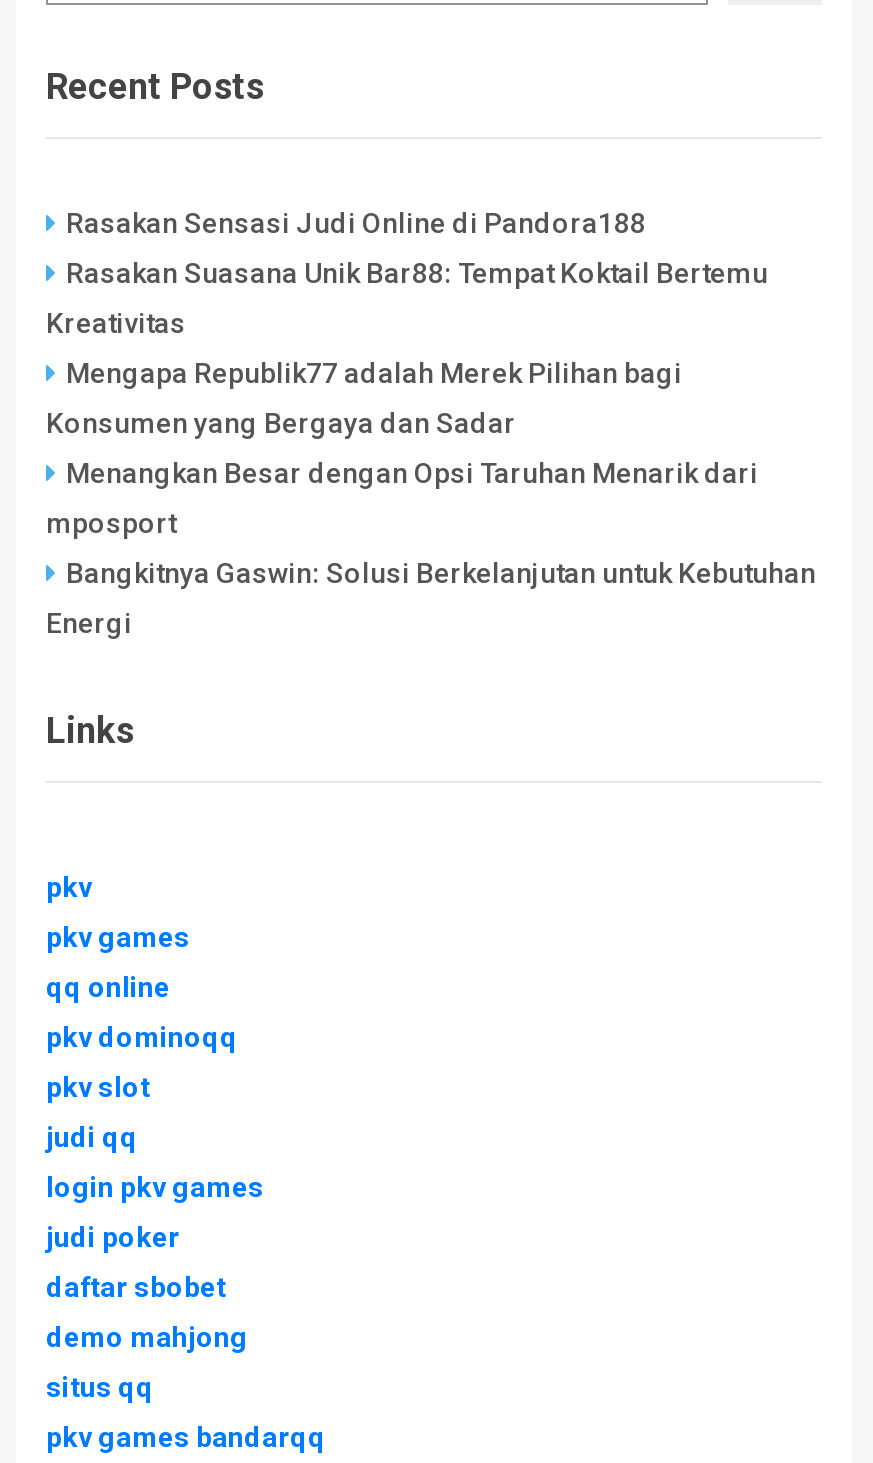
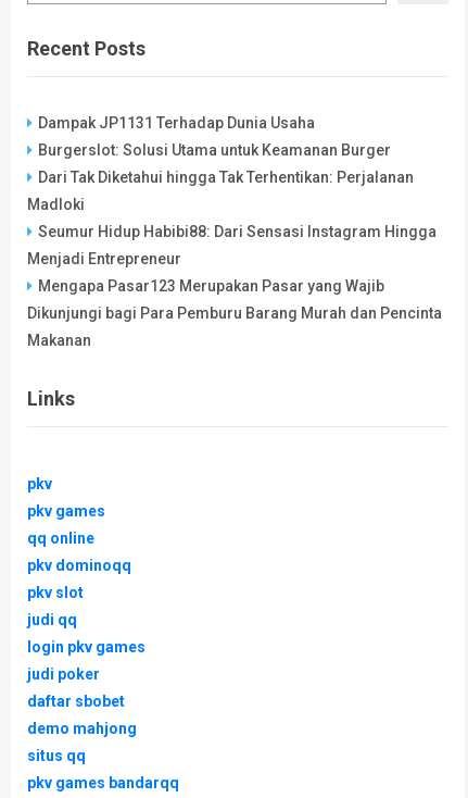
- Rasakan Sensasi Judi Online di Pandora188
+ Dampak JP1131 Terhadap Dunia Usaha

- Rasakan Suasana Unik Bar88: Tempat Koktail Bertemu
+ Burgerslot: Solusi Utama untuk Keamanan Burger

- Kreativitas
+ Dari Tak Diketahui hingga Tak Terhentikan: Perjalanan

- Mengapa Republik77 adalah Merek Pilihan bagi
+ Madloki

- Konsumen yang Bergaya dan Sadar
+ Seumur Hidup Habibi88: Dari Sensasi Instagram Hingga

- Menangkan Besar dengan Opsi Taruhan Menarik dari
+ Menjadi Entrepreneur

- mposport
+ Mengapa Pasar123 Merupakan Pasar yang Wajib

- Bangkitnya Gaswin: Solusi Berkelanjutan untuk Kebutuhan
+ Dikunjungi bagi Para Pemburu Barang Murah dan Pencinta

- Energi
+ Makanan
